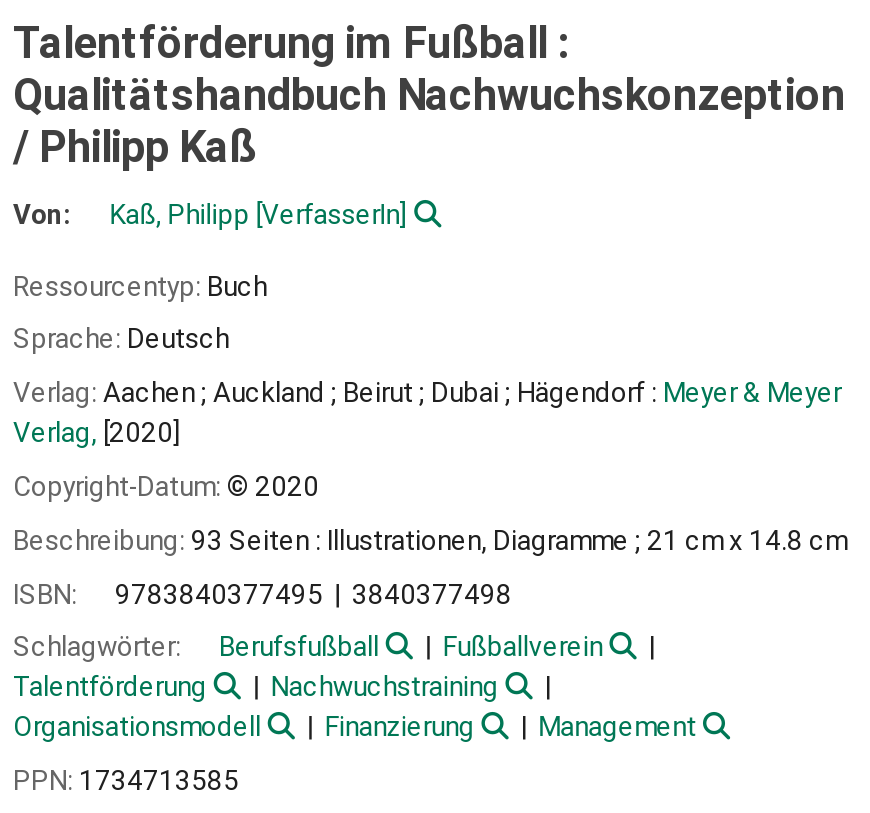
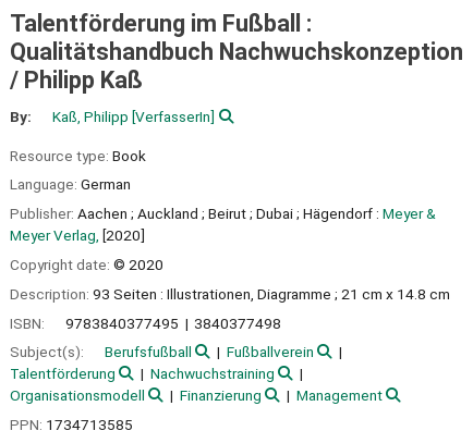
- Von:
+ By:

- Ressourcentyp: Buch
+ Resource type: Book

- Sprache: Deutsch
+ Language: German

- Verlag: Aachen ; Auckland ; Beirut ; Dubai ; Hägendorf : Meyer & Meyer
- Verlag, [2020]
+ Publisher: Aachen ; Auckland ; Beirut ; Dubai ; Hägendorf : Meyer &
+ Meyer Verlag, [2020]

- Copyright-Datum: © 2020
+ Copyright date: © 2020

- Beschreibung: 93 Seiten : Illustrationen, Diagramme ; 21 cm x 14.8 cm
+ Description: 93 Seiten : Illustrationen, Diagramme ; 21 cm x 14.8 cm

- Schlagwörter:
+ Subject(s):
